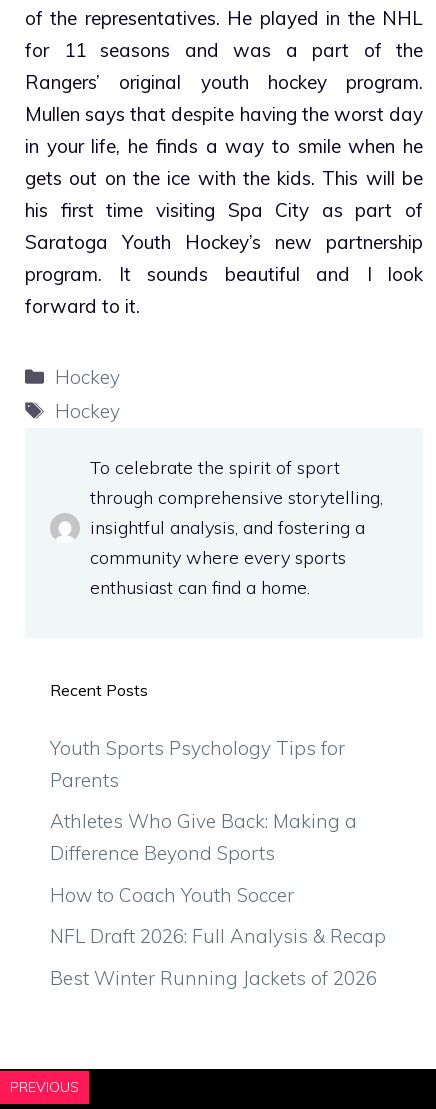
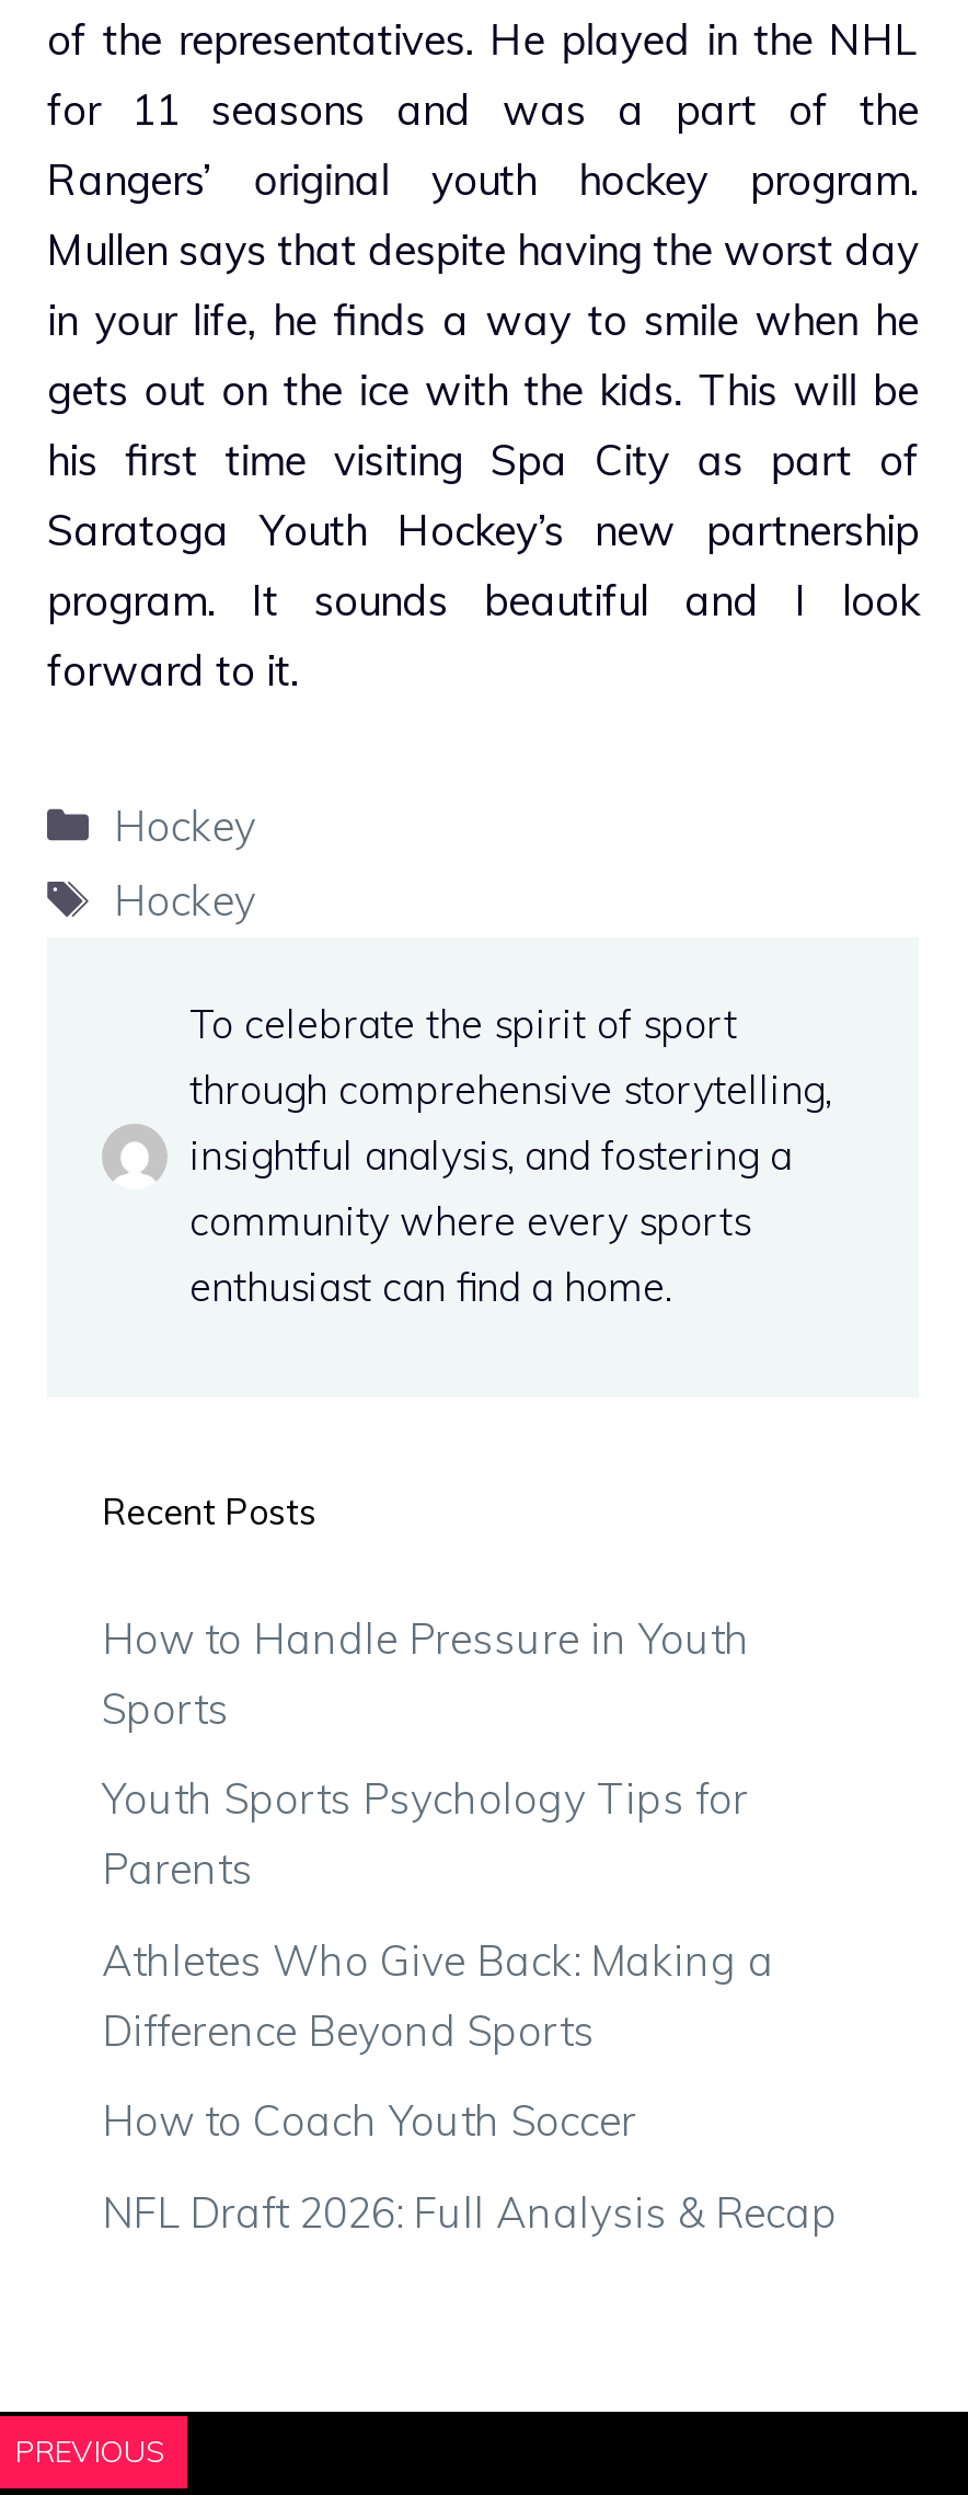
+ How to Handle Pressure in Youth
+ Sports

moved down: Youth Sports Psychology Tips for | Parents | Athletes Who Give Back: Making a | Difference Beyond Sports | How to Coach Youth Soccer | NFL Draft 2026: Full Analysis & Recap

- Best Winter Running Jackets of 2026
